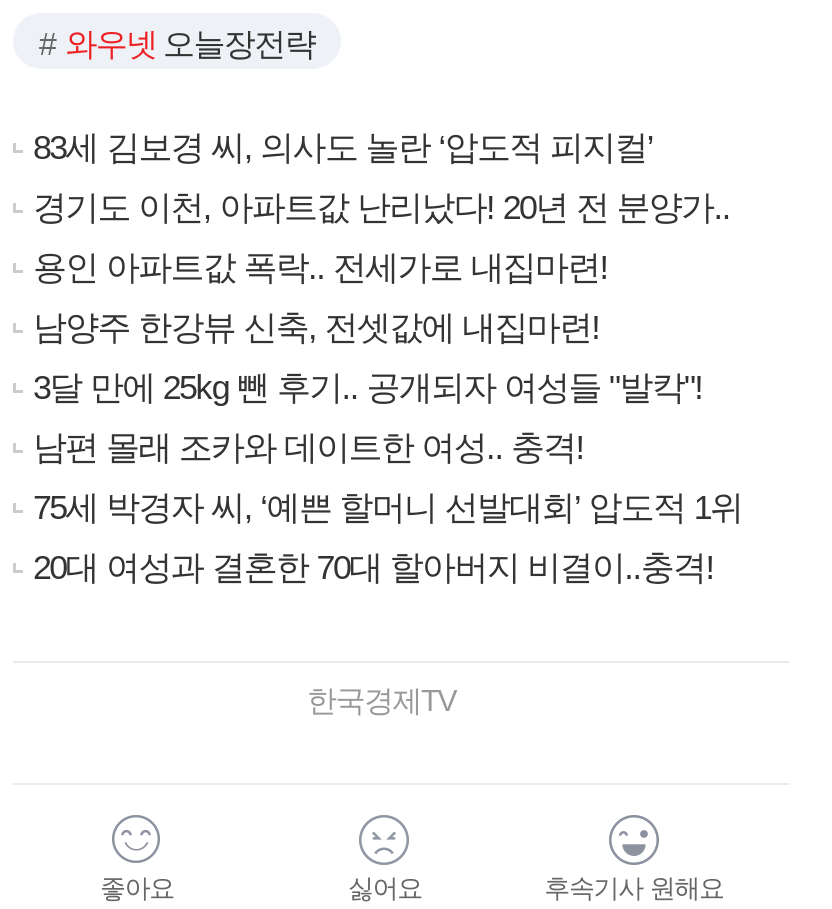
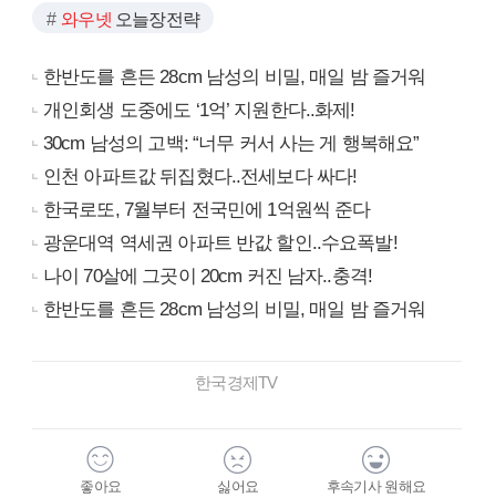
- 83세 김보경 씨, 의사도 놀란 ‘압도적 피지컬’
+ 한반도를 흔든 28cm 남성의 비밀, 매일 밤 즐거워

- 경기도 이천, 아파트값 난리났다! 20년 전 분양가..
+ 개인회생 도중에도 ‘1억’ 지원한다..화제!

- 용인 아파트값 폭락.. 전세가로 내집마련!
+ 30cm 남성의 고백: “너무 커서 사는 게 행복해요”

- 남양주 한강뷰 신축, 전셋값에 내집마련!
+ 인천 아파트값 뒤집혔다..전세보다 싸다!

- 3달 만에 25kg 뺀 후기.. 공개되자 여성들 "발칵"!
+ 한국로또, 7월부터 전국민에 1억원씩 준다

- 남편 몰래 조카와 데이트한 여성.. 충격!
+ 광운대역 역세권 아파트 반값 할인..수요폭발!

- 75세 박경자 씨, ‘예쁜 할머니 선발대회’ 압도적 1위
+ 나이 70살에 그곳이 20cm 커진 남자..충격!

- 20대 여성과 결혼한 70대 할아버지 비결이..충격!
+ 한반도를 흔든 28cm 남성의 비밀, 매일 밤 즐거워
